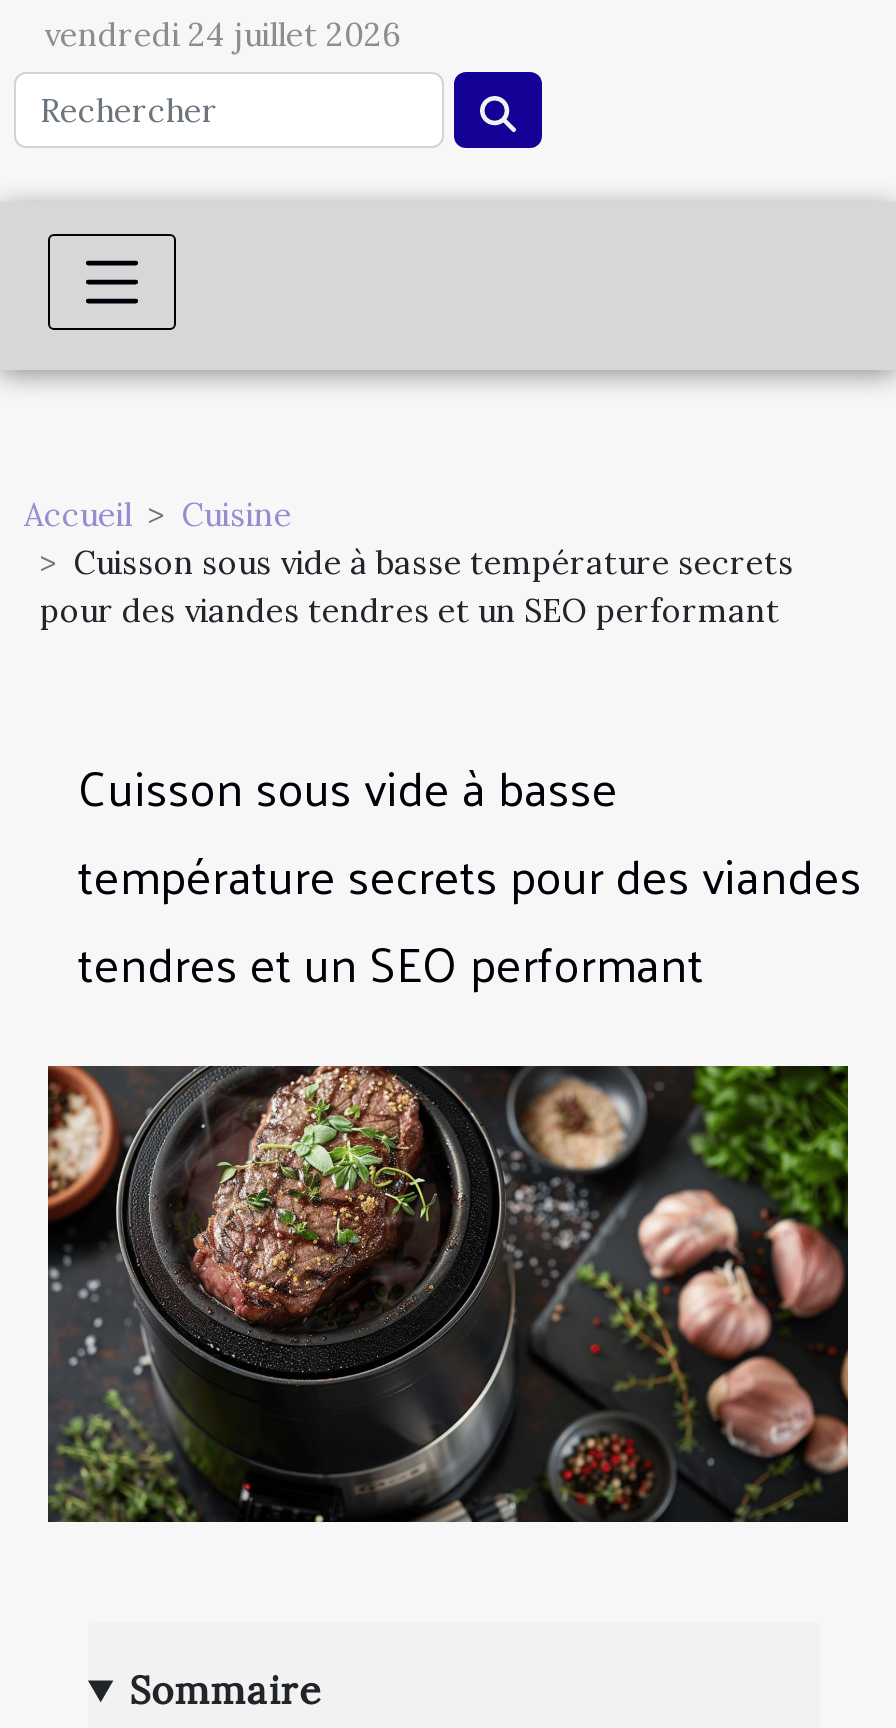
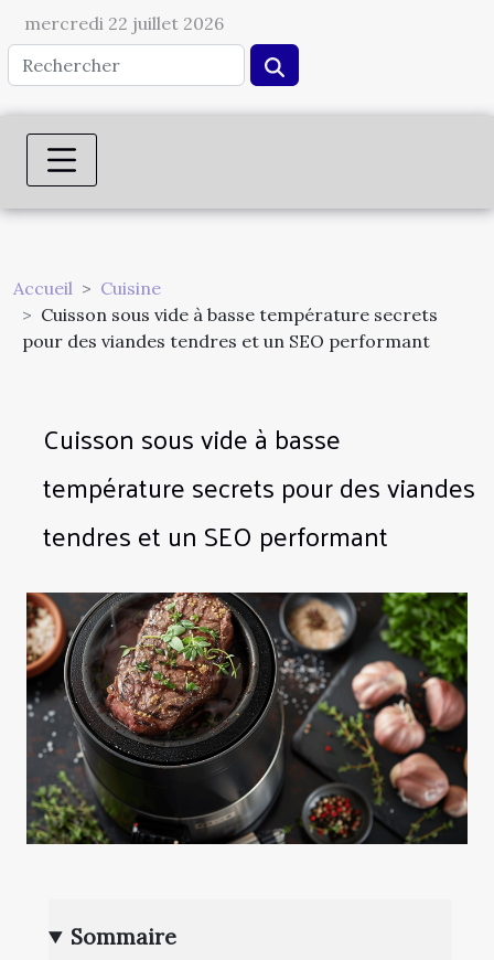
- vendredi 24 juillet 2026
+ mercredi 22 juillet 2026
